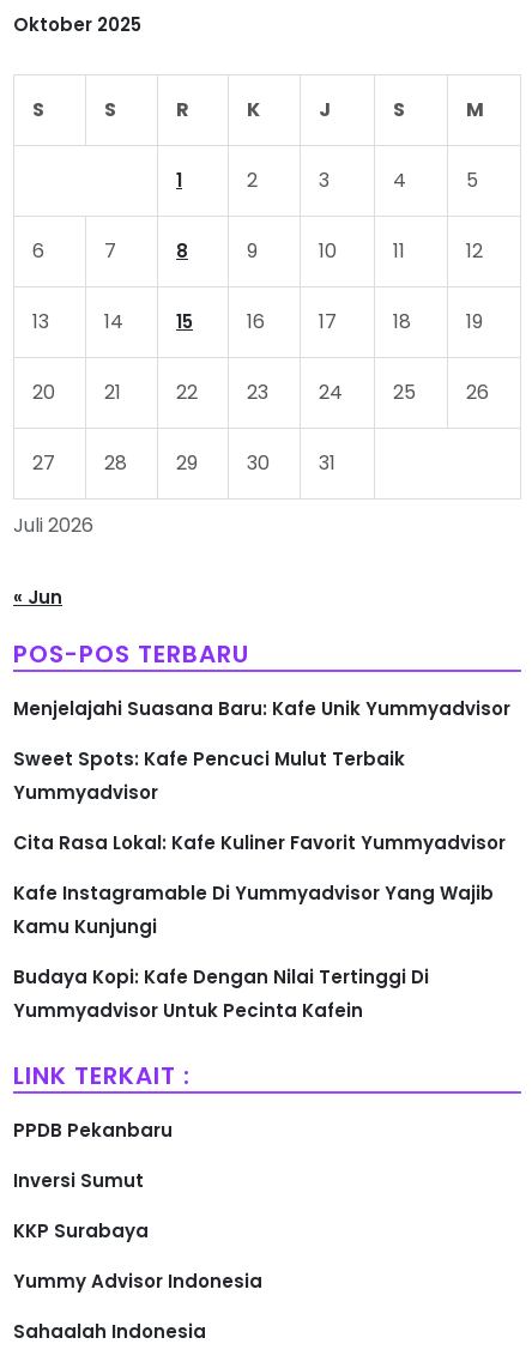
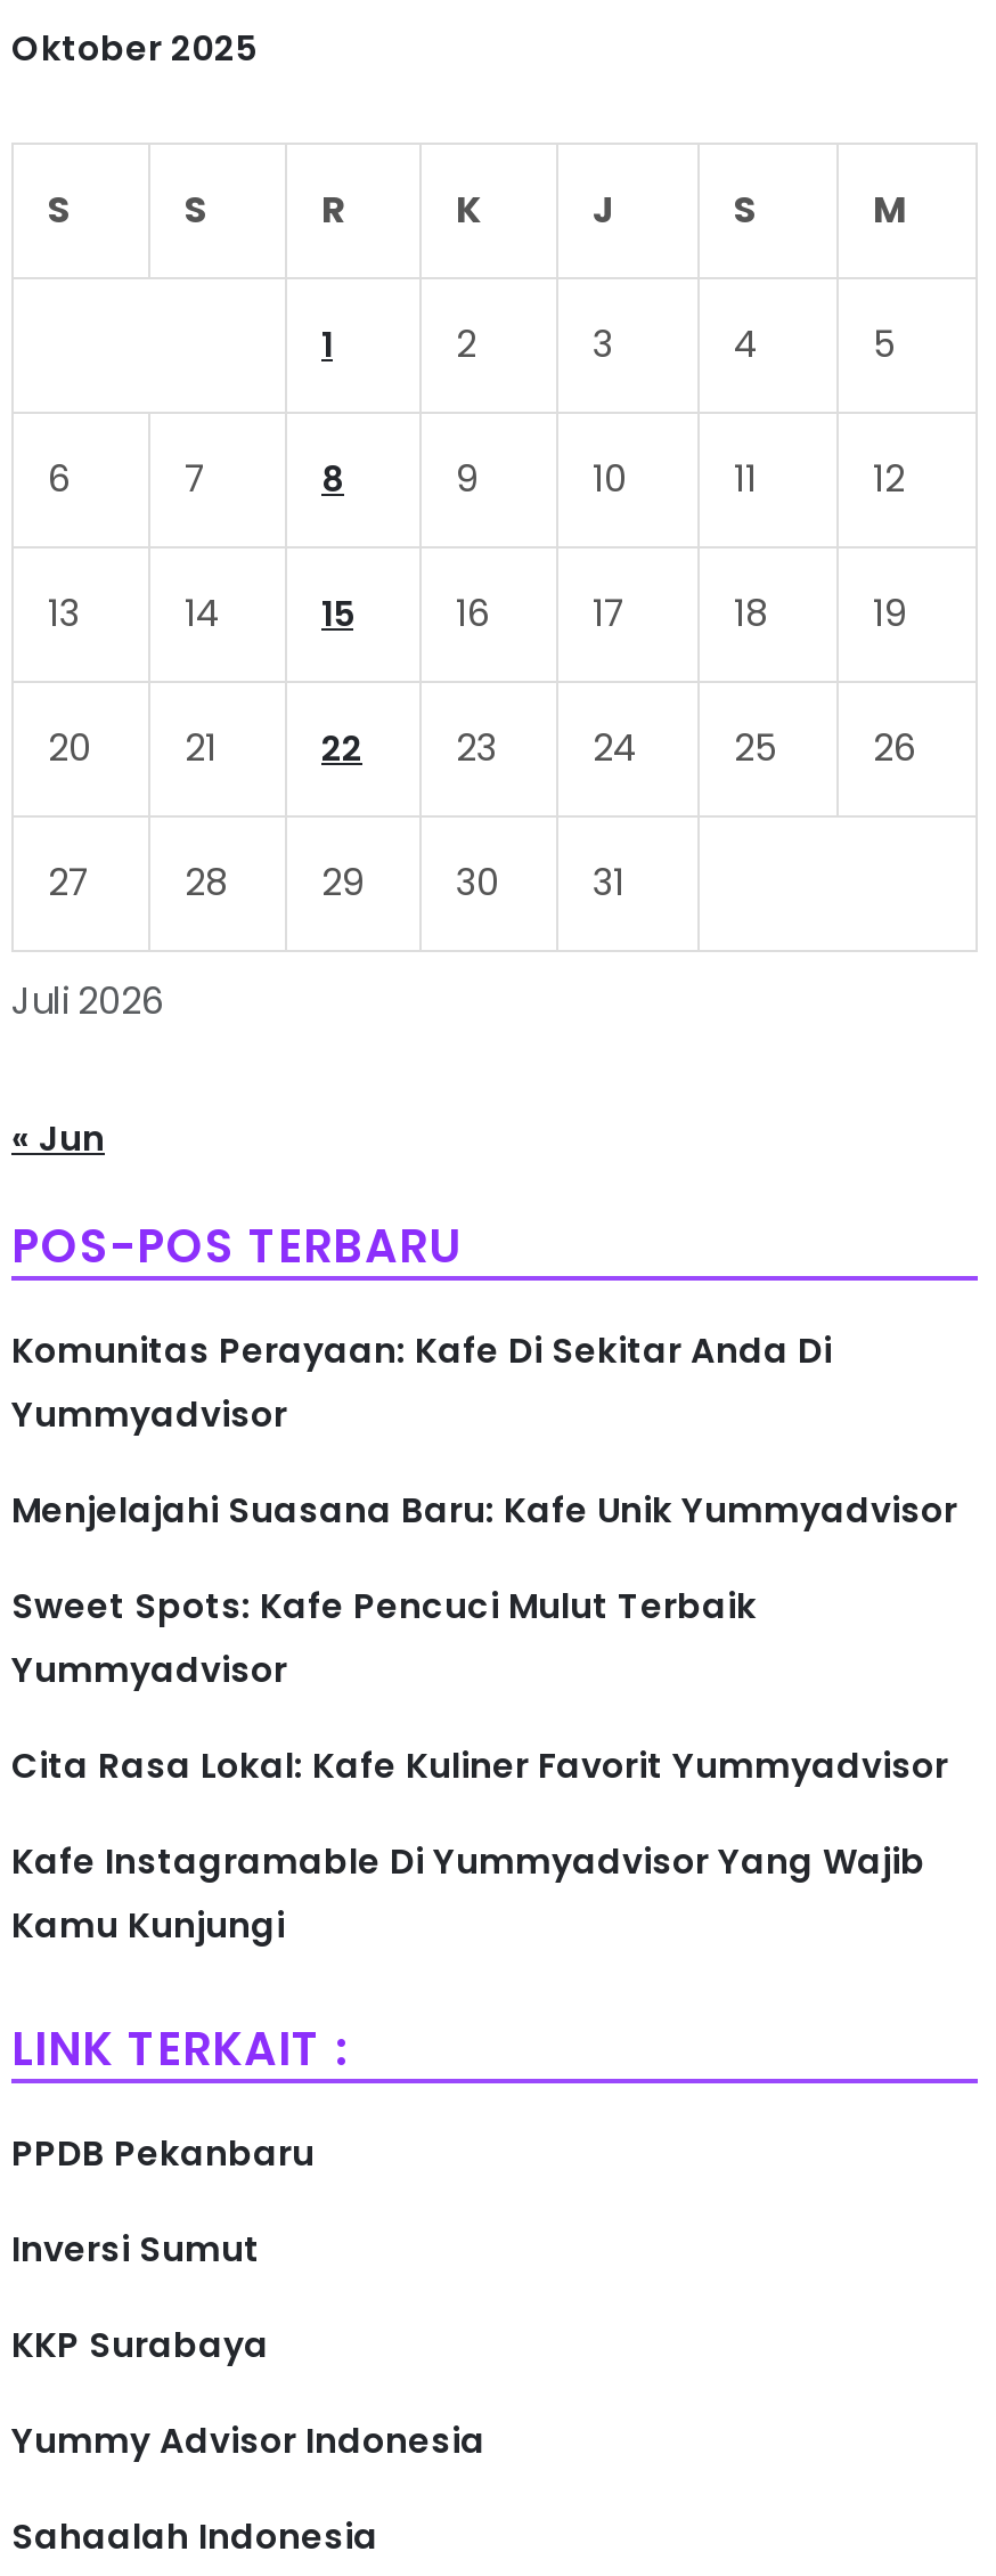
+ Komunitas Perayaan: Kafe Di Sekitar Anda Di
+ Yummyadvisor

moved down: Menjelajahi Suasana Baru: Kafe Unik Yummyadvisor | Sweet Spots: Kafe Pencuci Mulut Terbaik | Yummyadvisor | Cita Rasa Lokal: Kafe Kuliner Favorit Yummyadvisor | Kafe Instagramable Di Yummyadvisor Yang Wajib | Kamu Kunjungi

- Budaya Kopi: Kafe Dengan Nilai Tertinggi Di
- Yummyadvisor Untuk Pecinta Kafein
